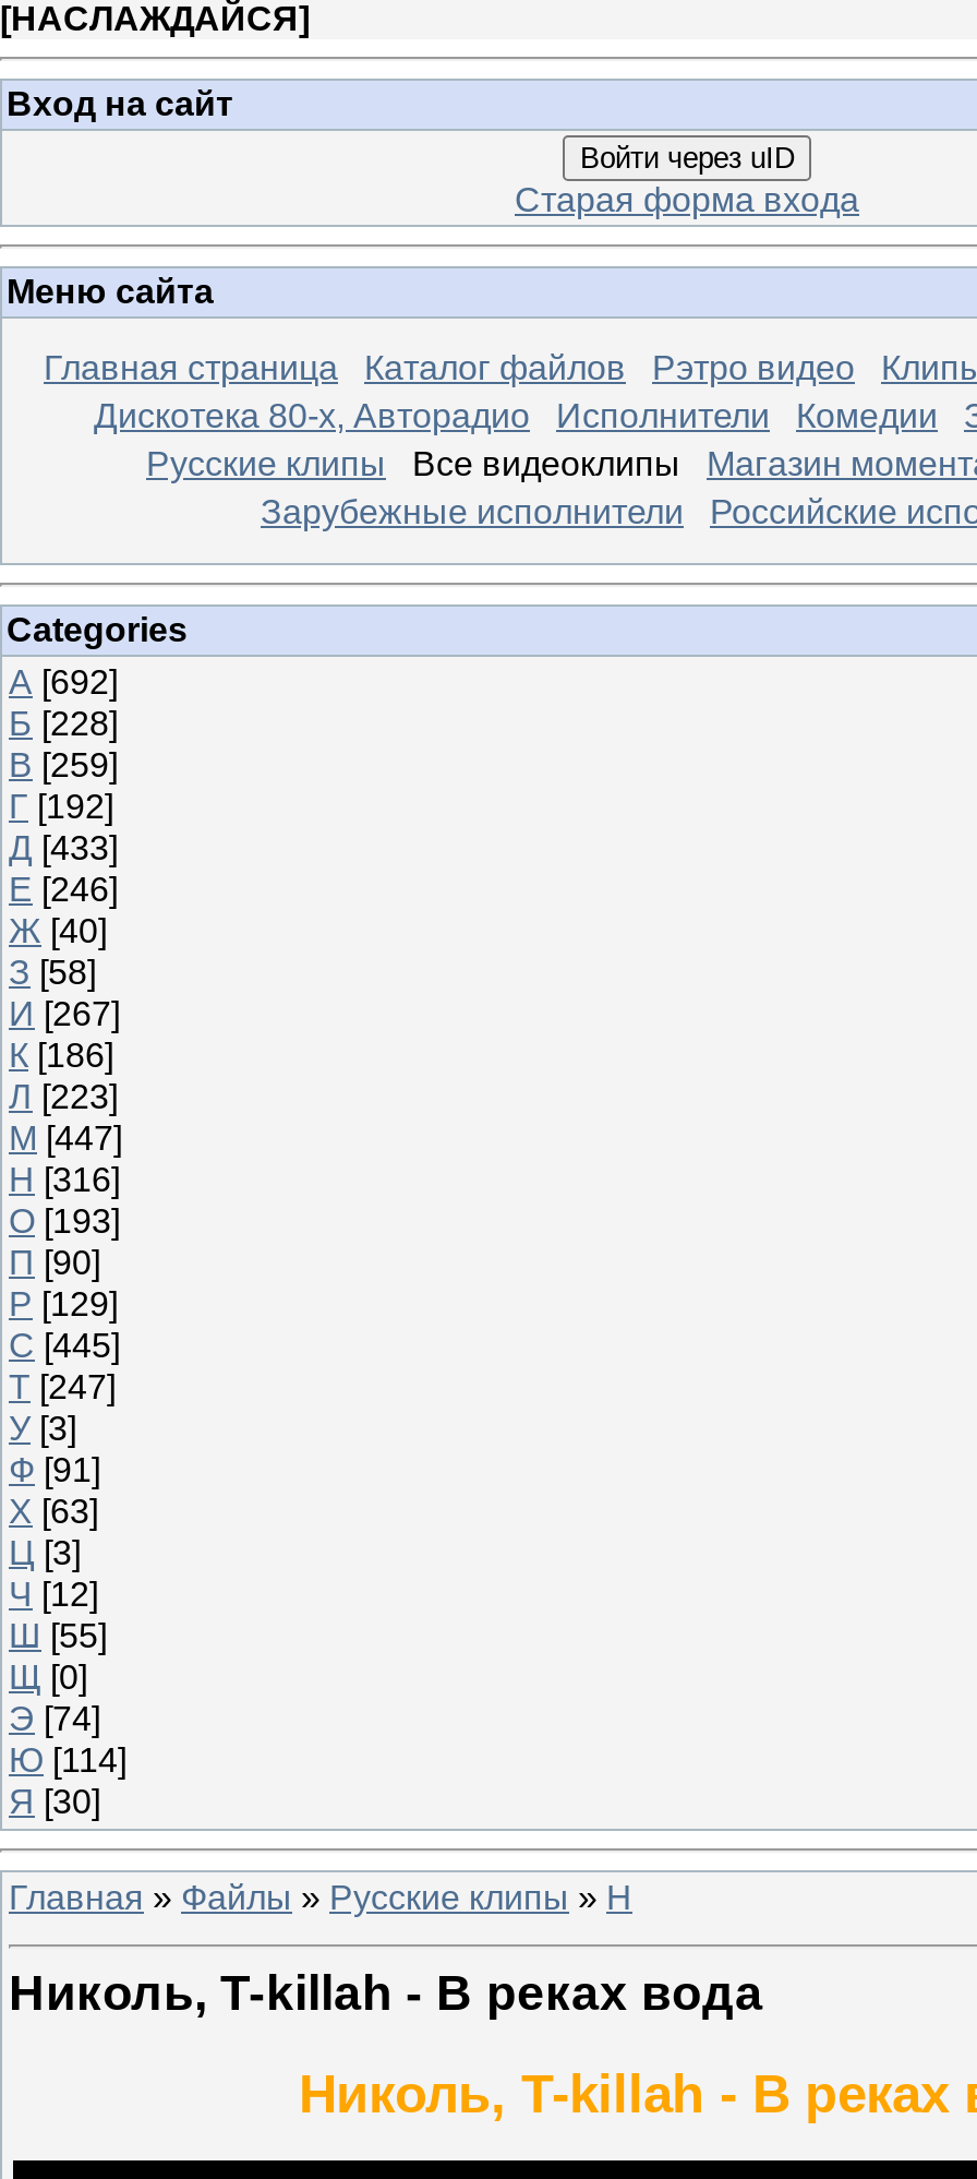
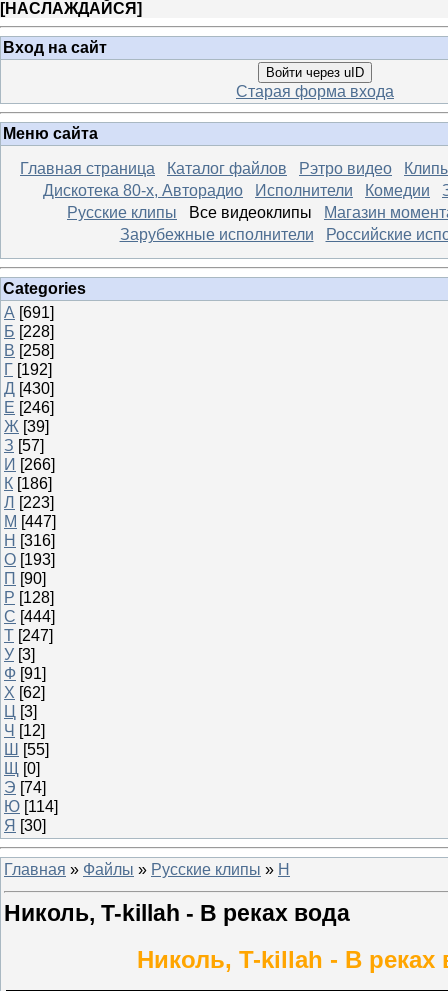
- А [692]
+ А [691]

- В [259]
+ В [258]

- Д [433]
+ Д [430]

- Ж [40]
+ Ж [39]

- З [58]
+ З [57]

- И [267]
+ И [266]

- Р [129]
+ Р [128]

- С [445]
+ С [444]

- Х [63]
+ Х [62]
